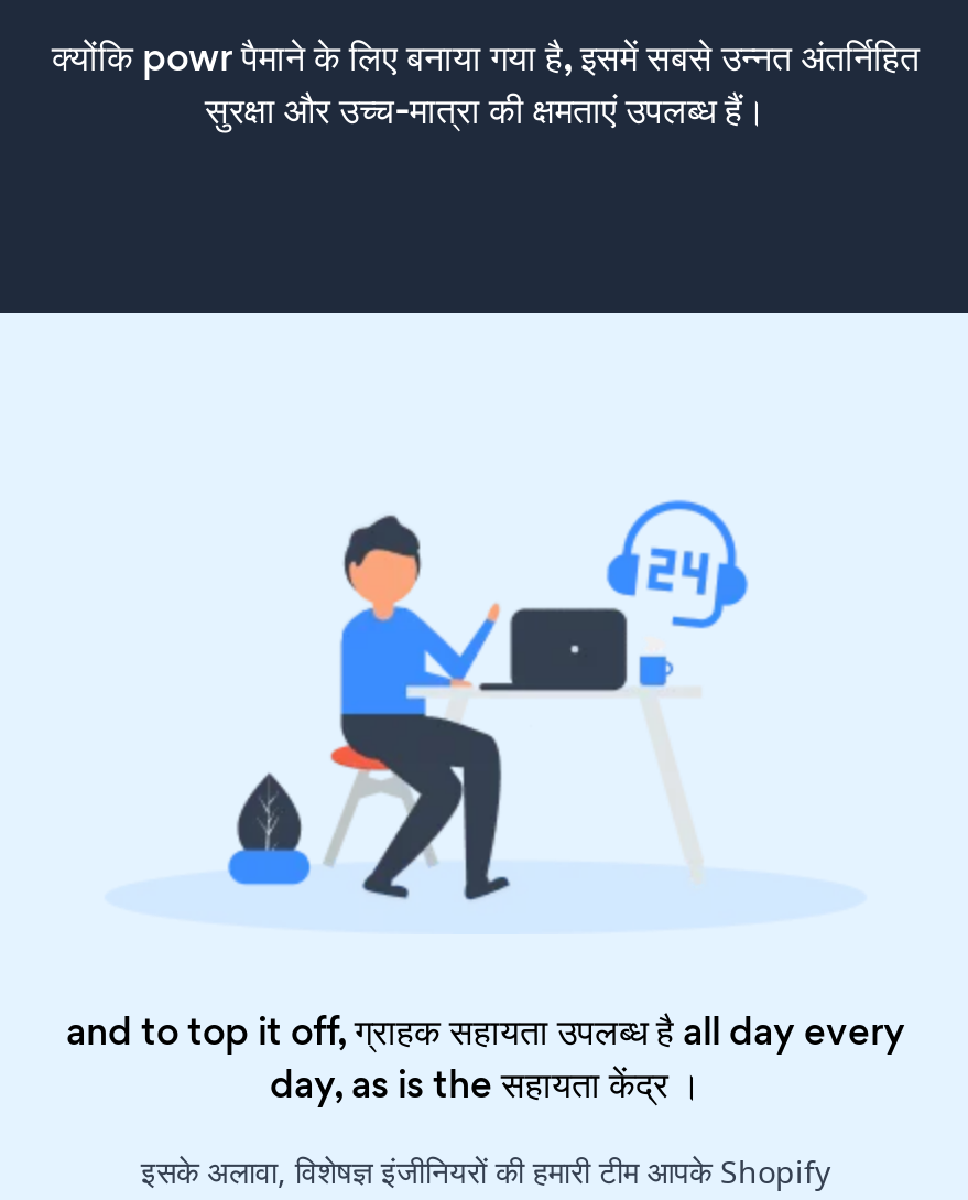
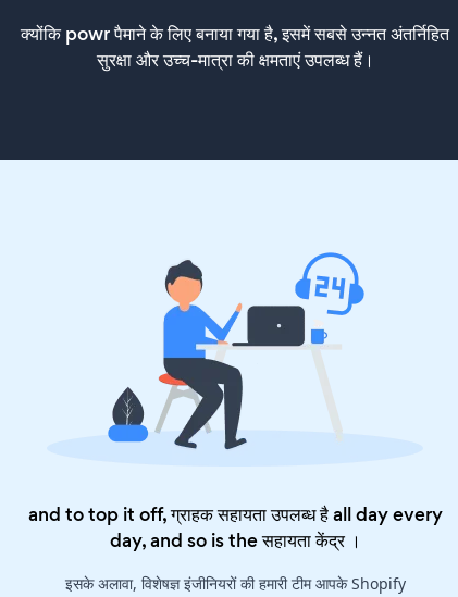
- day, as is the सहायता केंद्र ।
+ day, and so is the सहायता केंद्र ।
